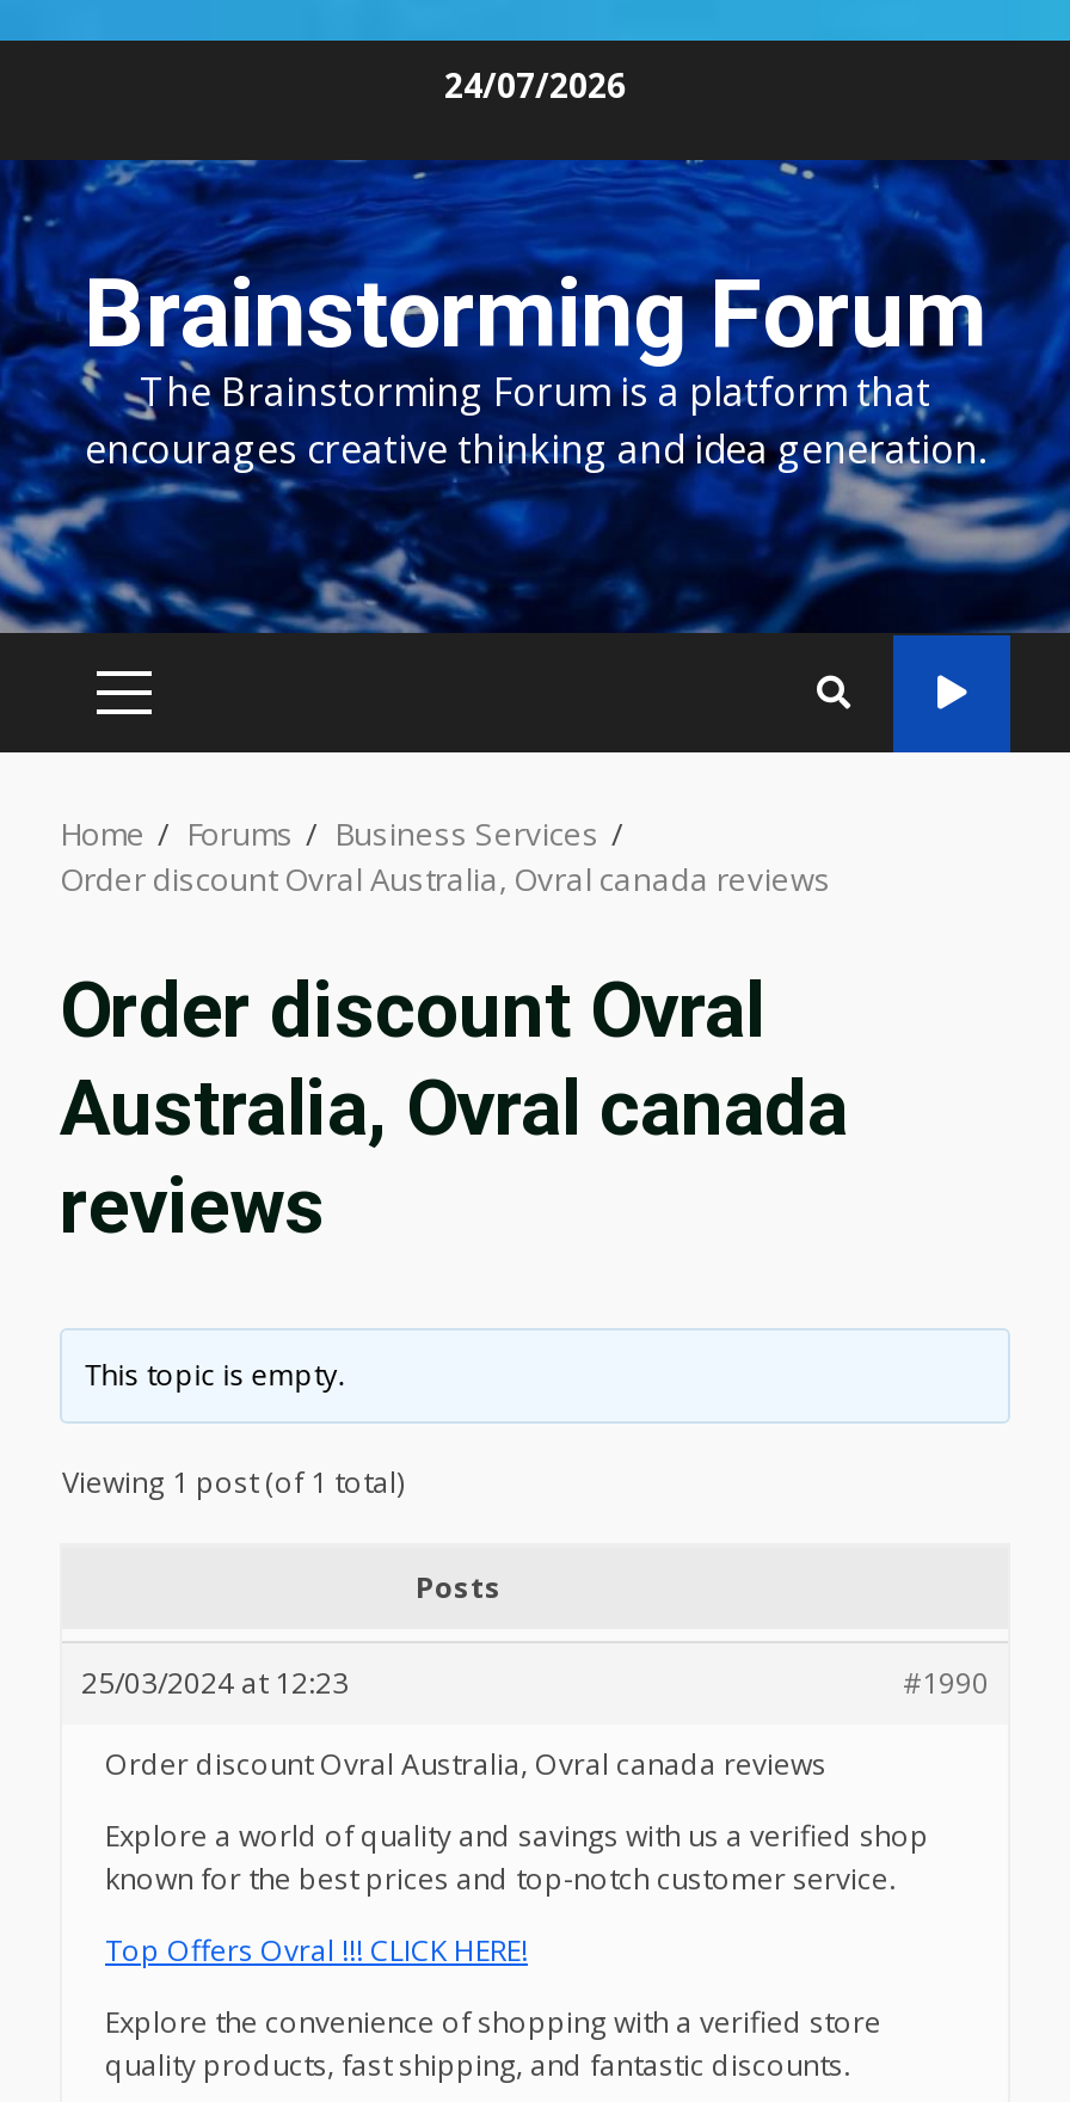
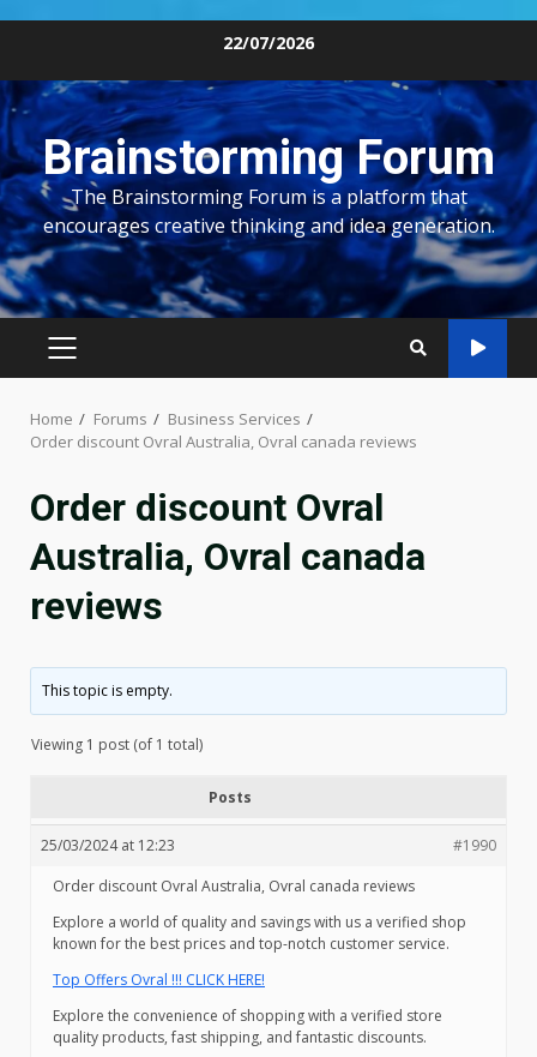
- 24/07/2026
+ 22/07/2026
